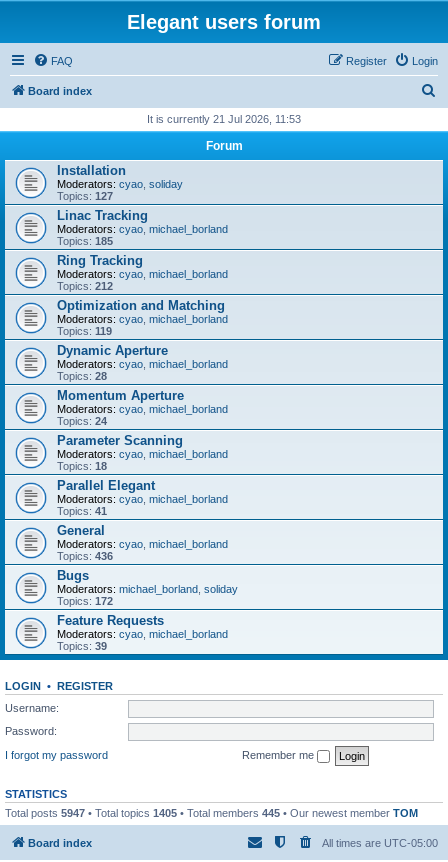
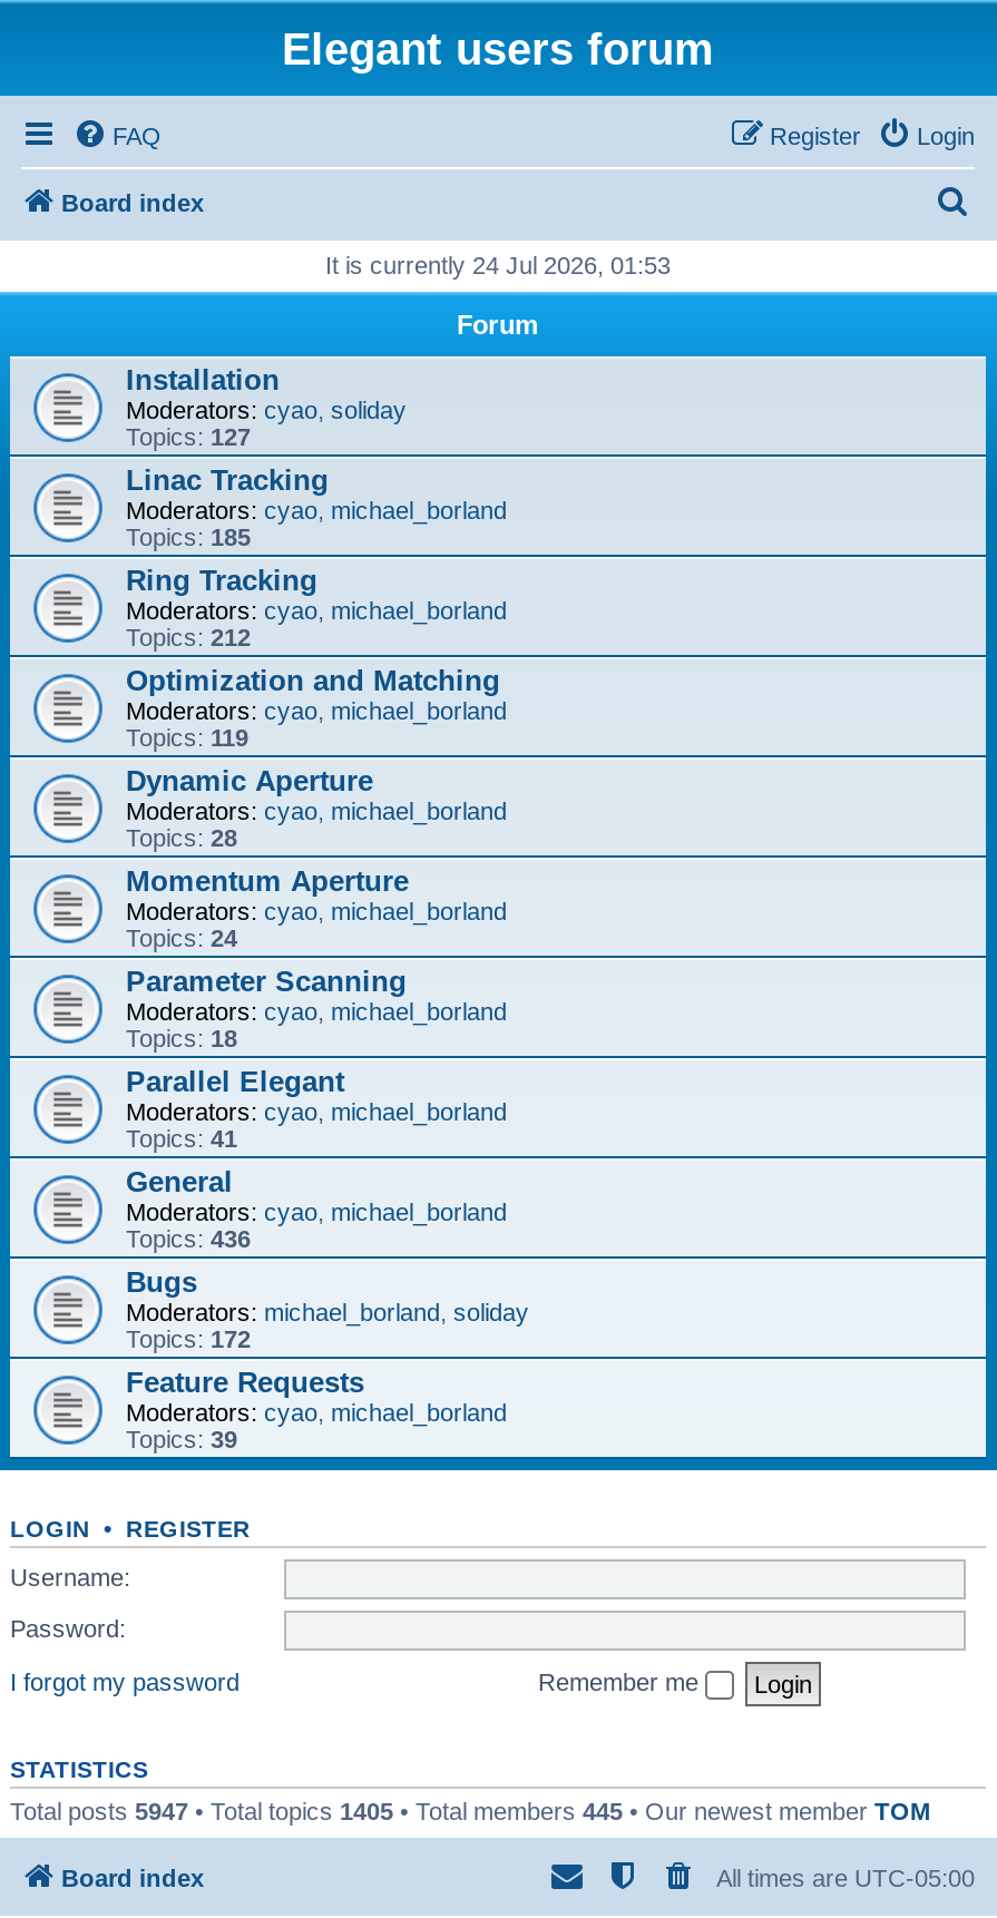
- It is currently 21 Jul 2026, 11:53
+ It is currently 24 Jul 2026, 01:53
